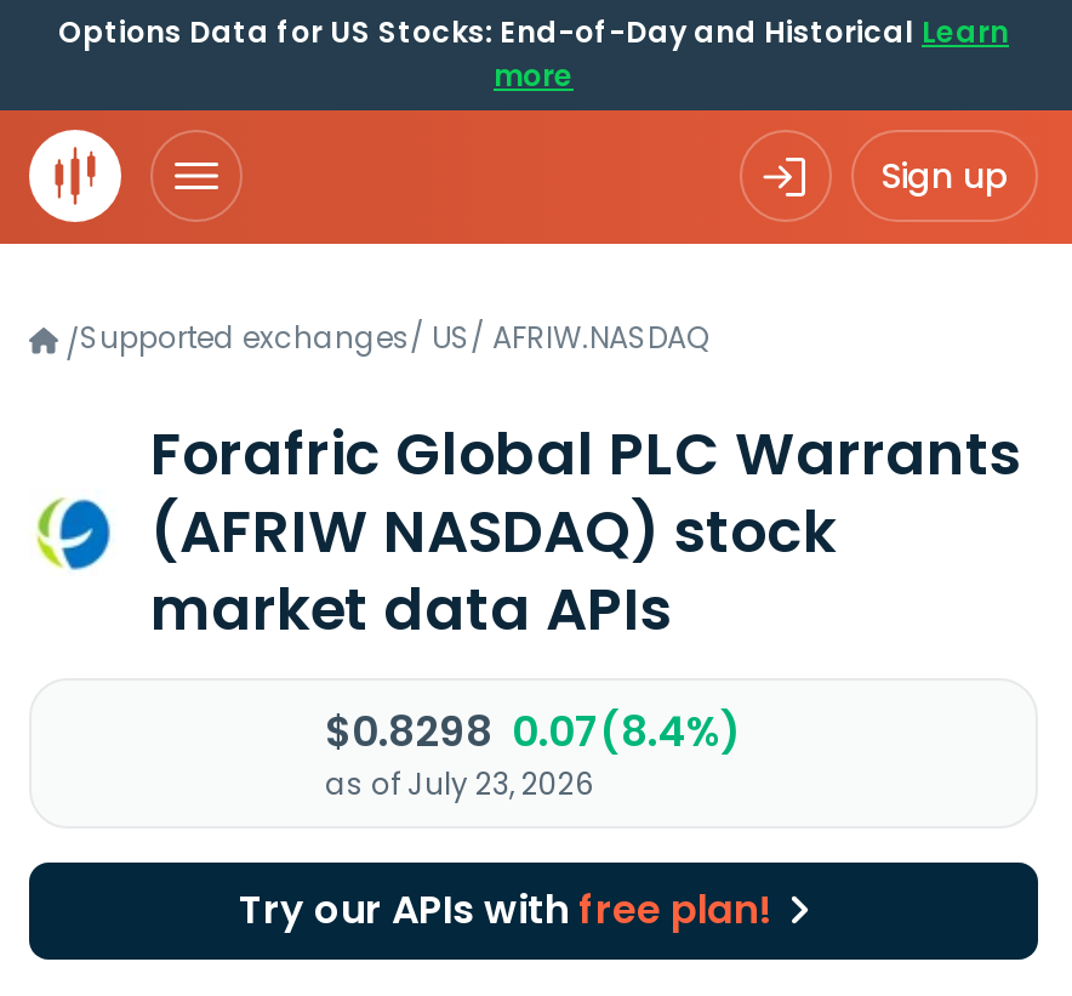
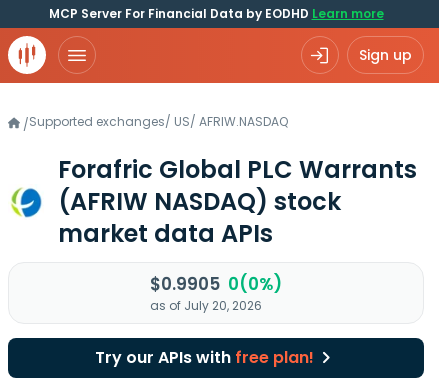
- Options Data for US Stocks: End-of-Day and Historical Learn
- more
+ MCP Server For Financial Data by EODHD Learn more

- $0.8298 0.07(8.4%)
+ $0.9905 0(0%)

- as of July 23, 2026
+ as of July 20, 2026
